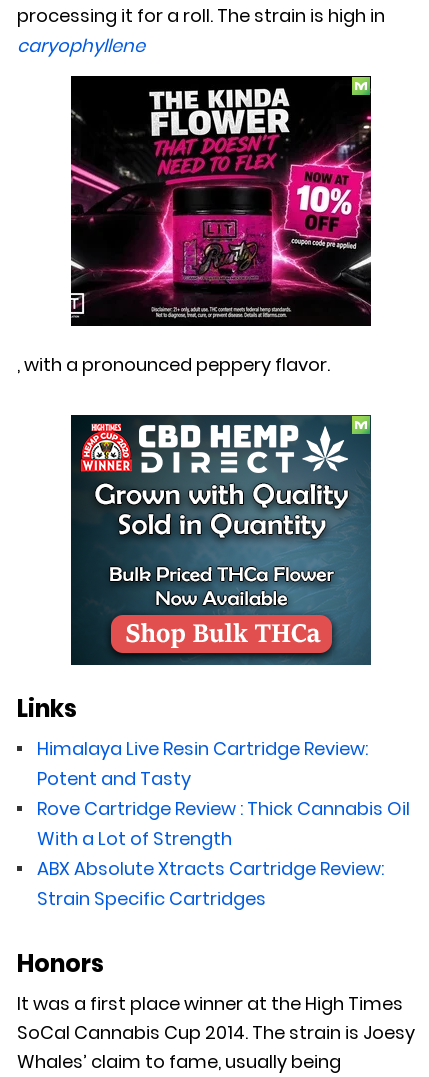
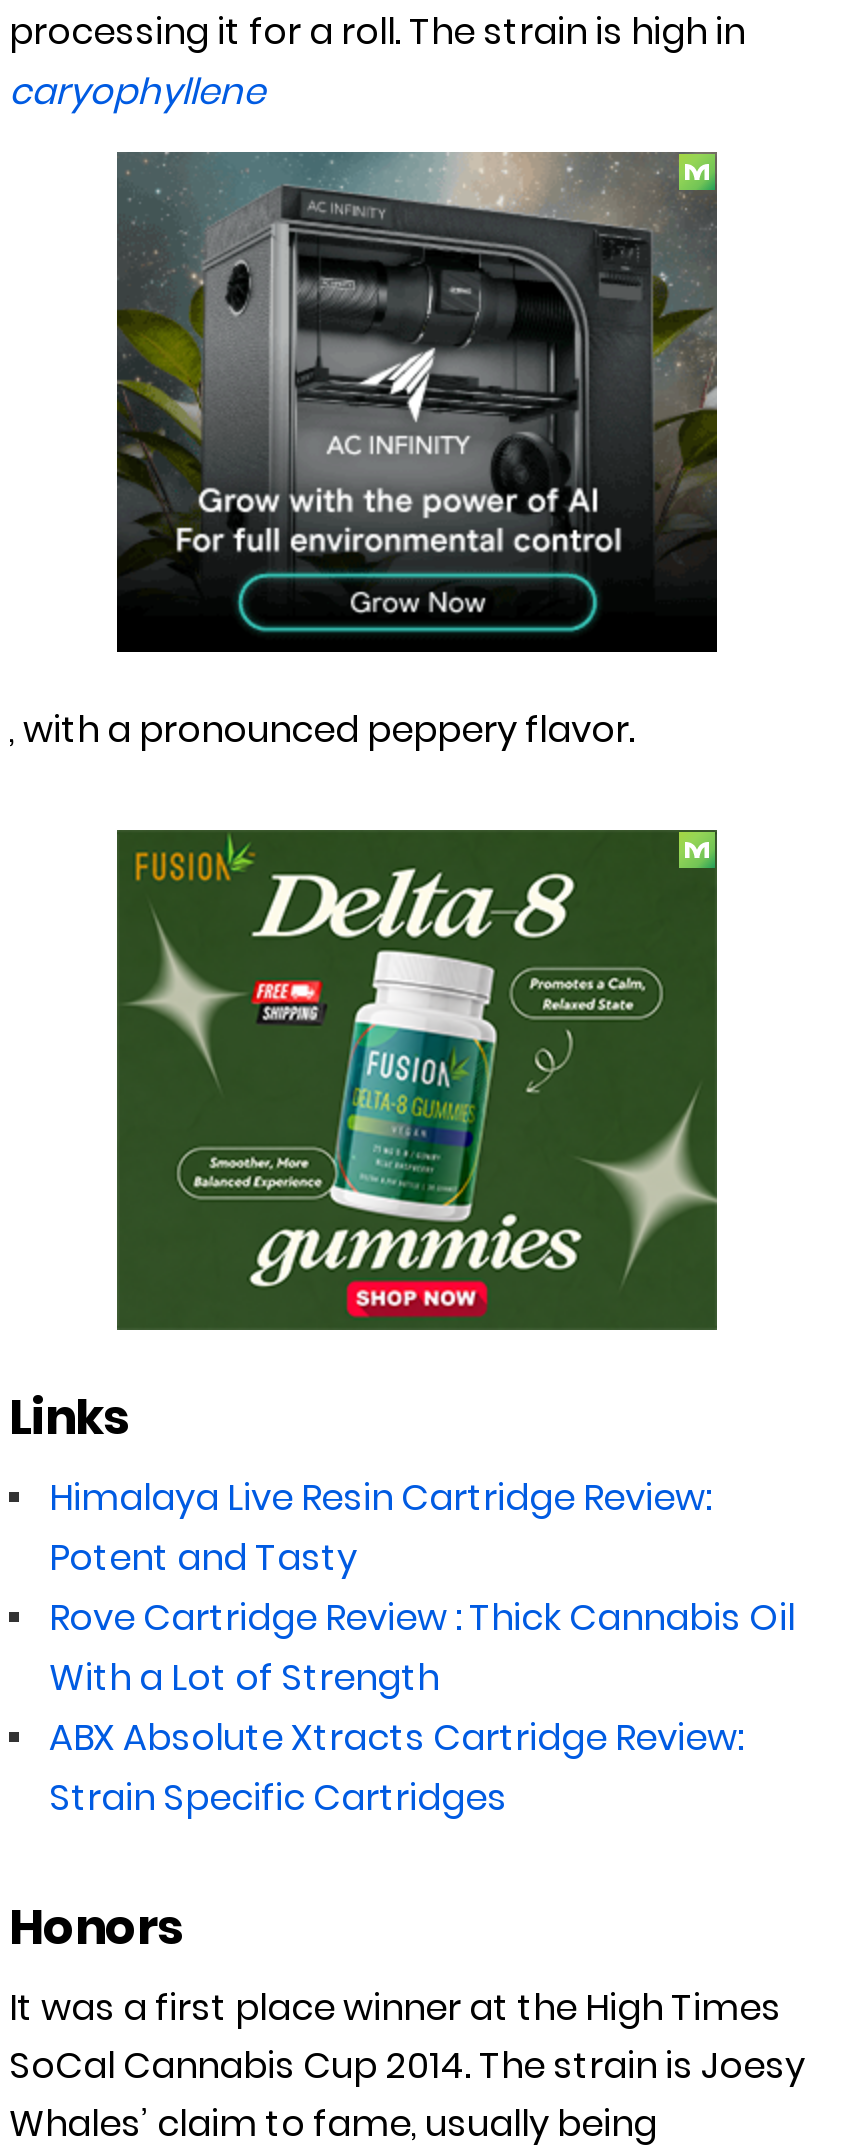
- [image]
+ [image]

- [image]
+ [image]
